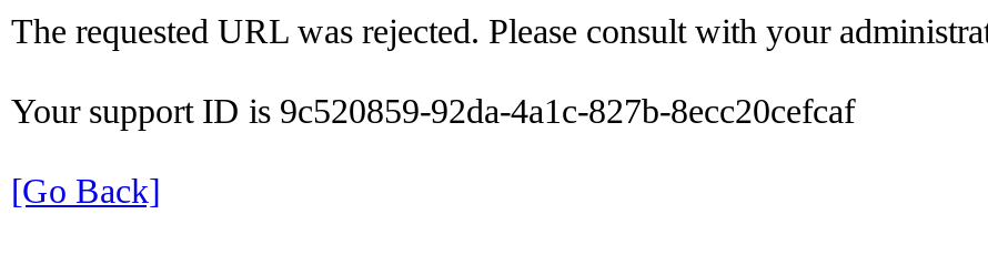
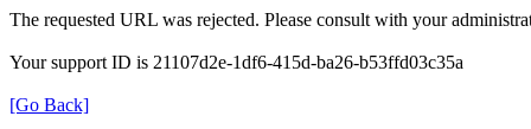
- Your support ID is 9c520859-92da-4a1c-827b-8ecc20cefcaf
+ Your support ID is 21107d2e-1df6-415d-ba26-b53ffd03c35a
